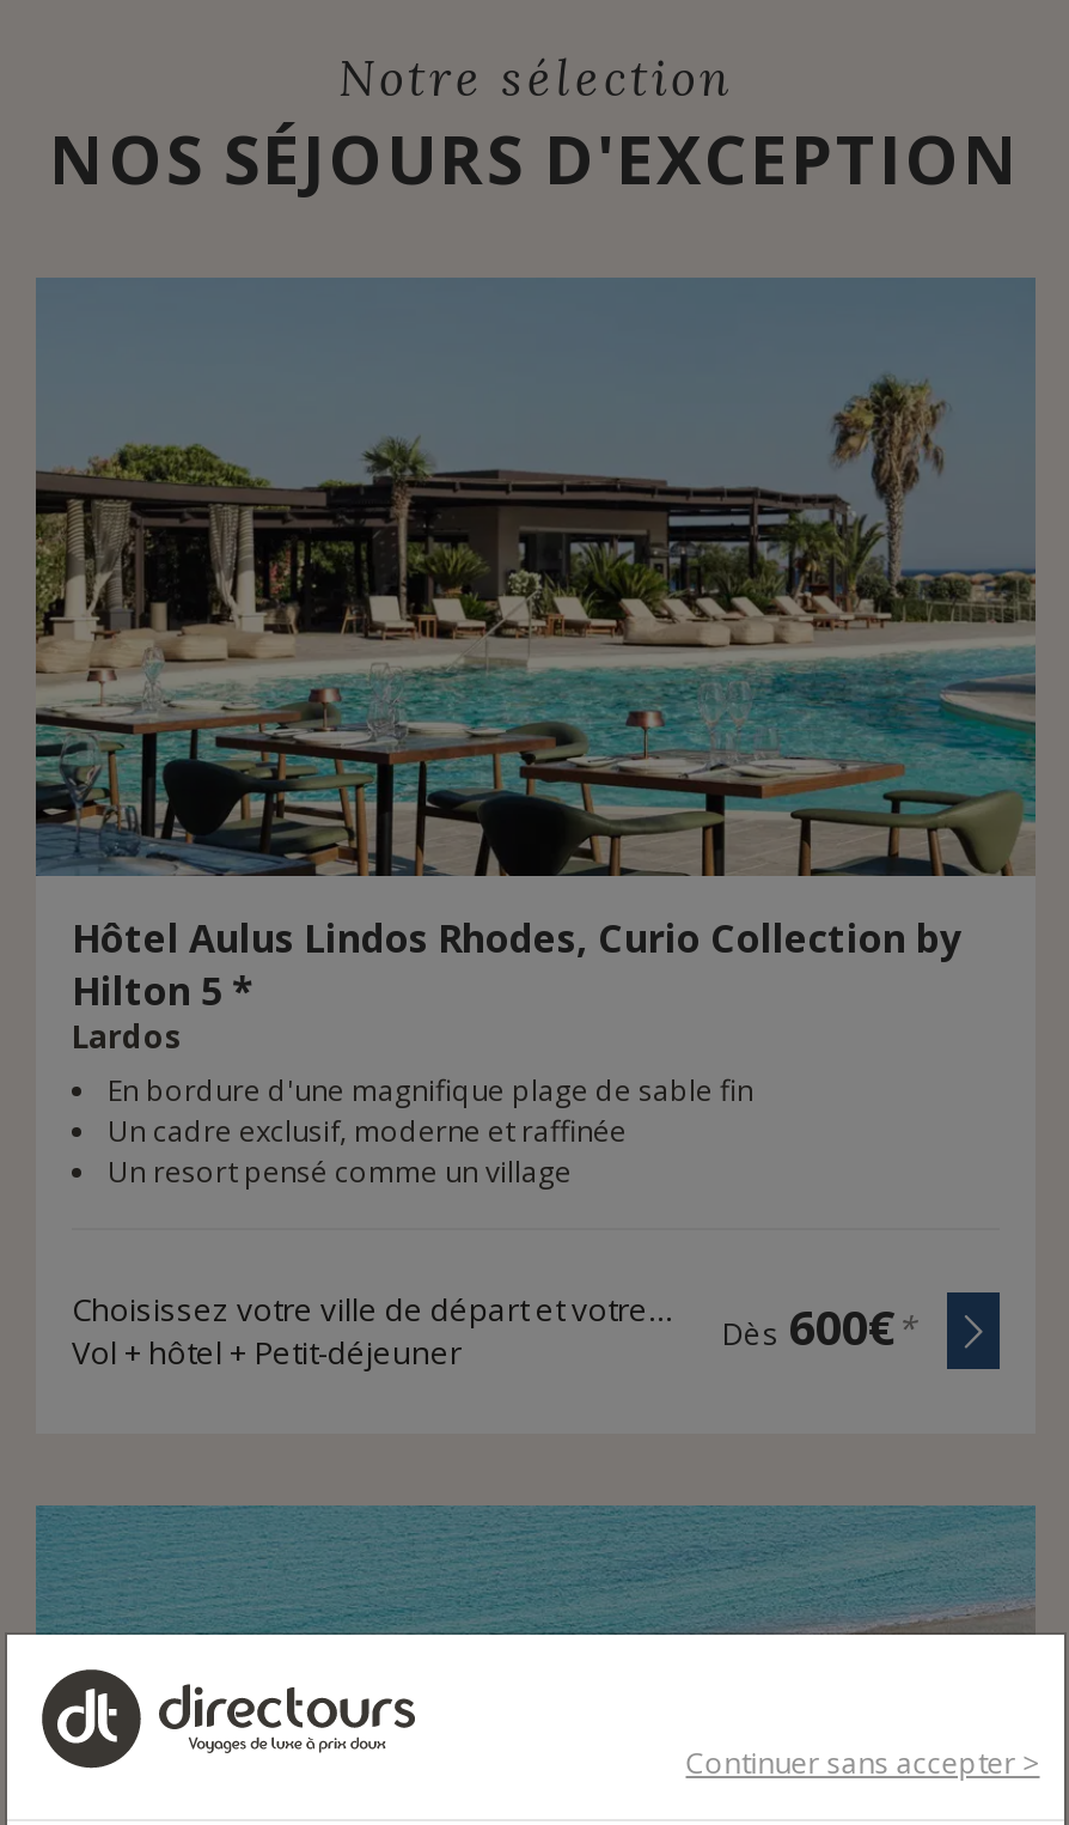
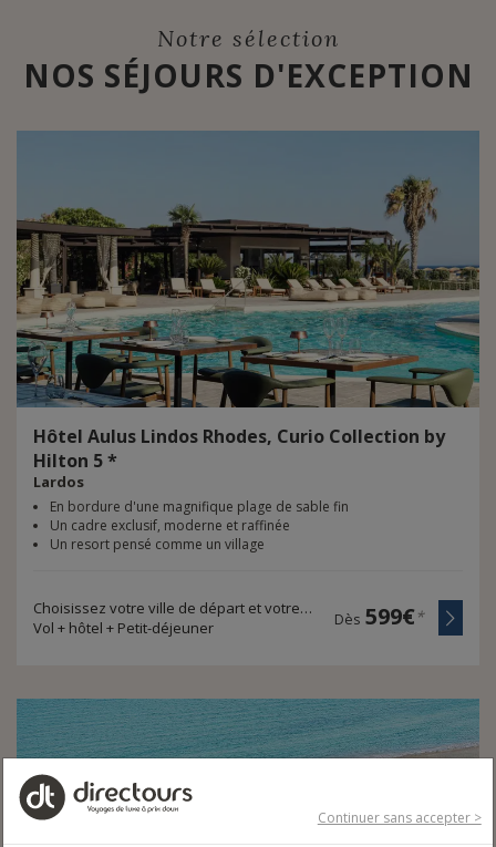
- Dès 600€*
+ Dès 599€*
